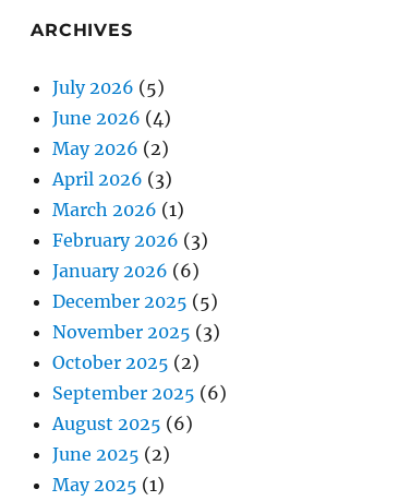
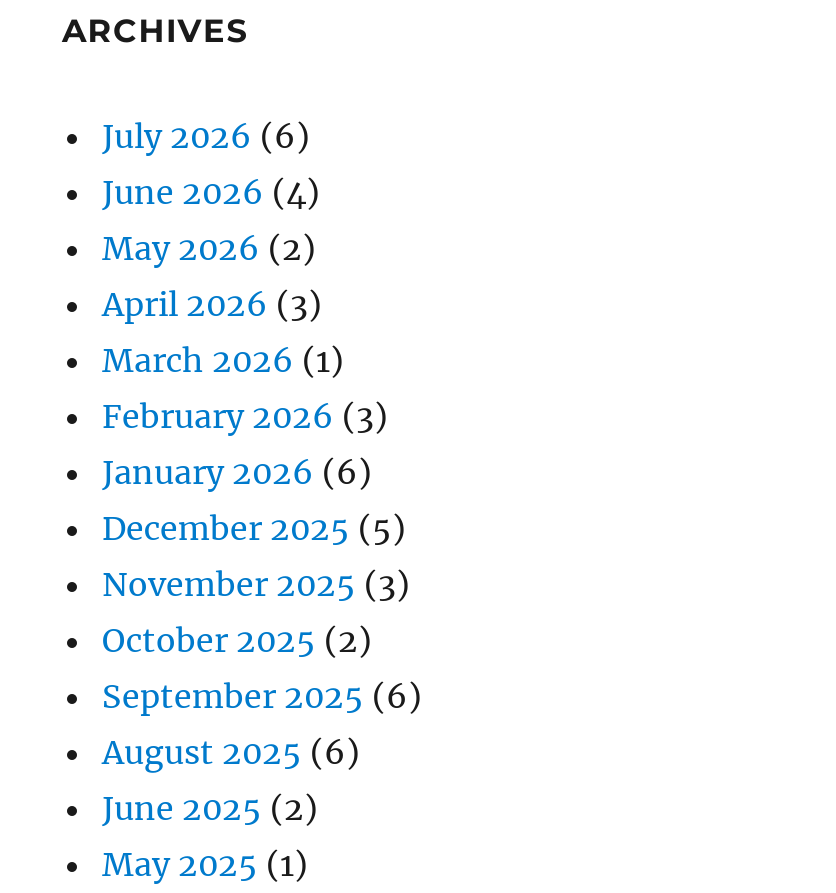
- July 2026 (5)
+ July 2026 (6)
